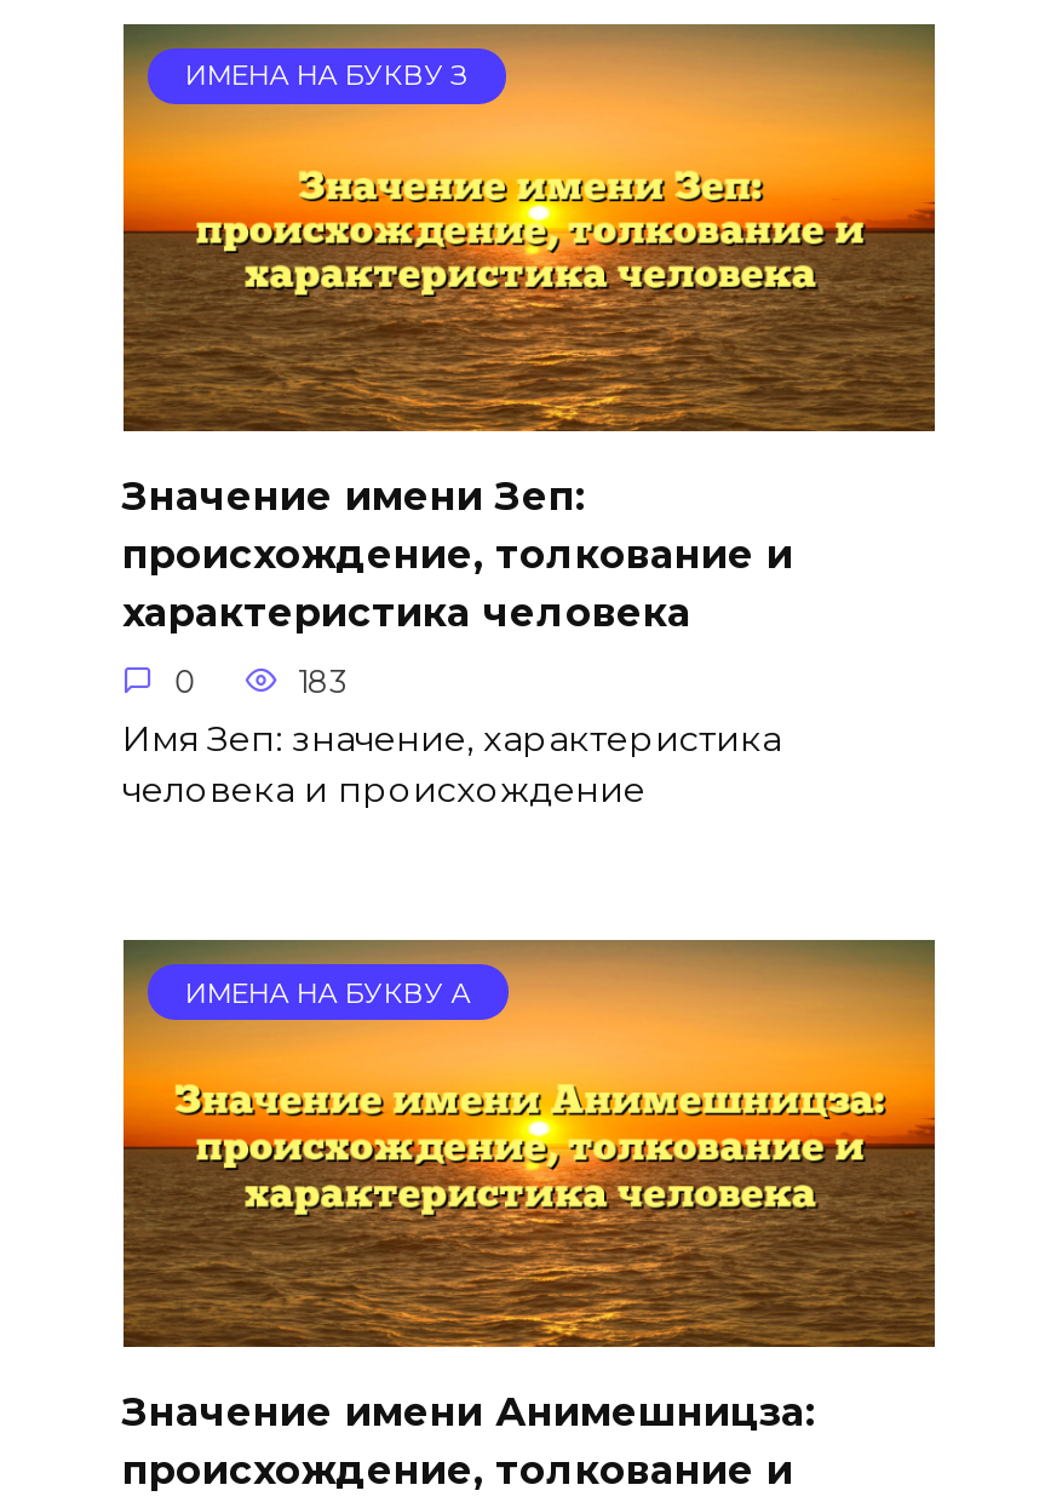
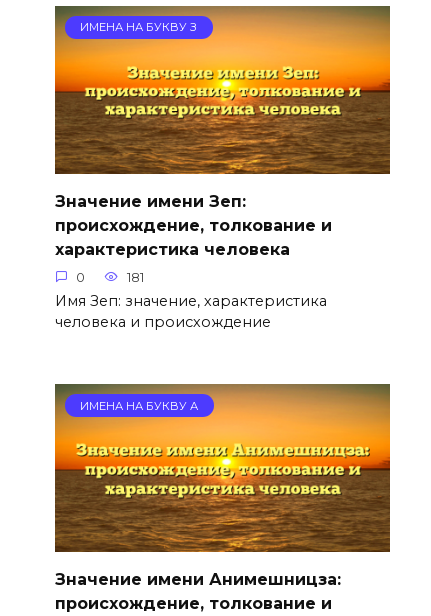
- 183
+ 181
